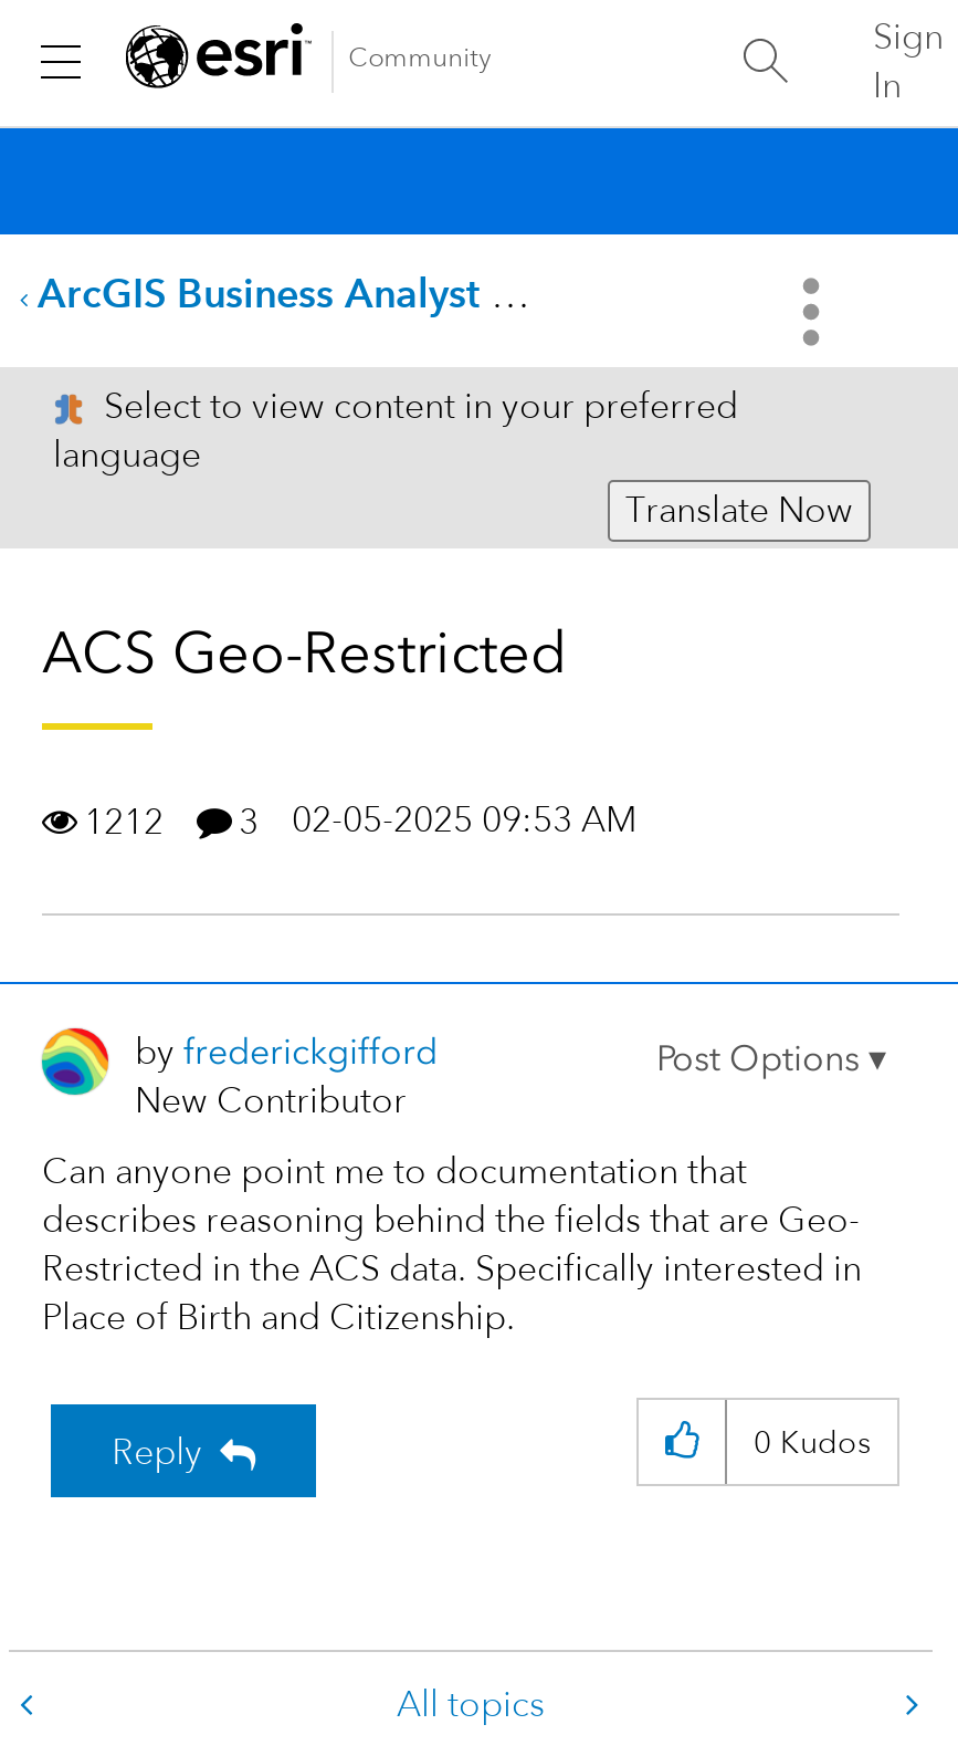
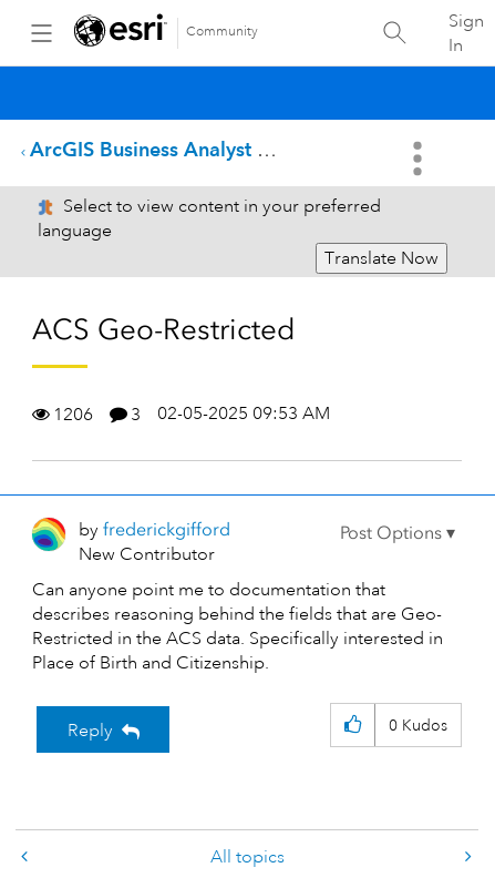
- 1212 3 02-05-2025 09:53 AM
+ 1206 3 02-05-2025 09:53 AM
